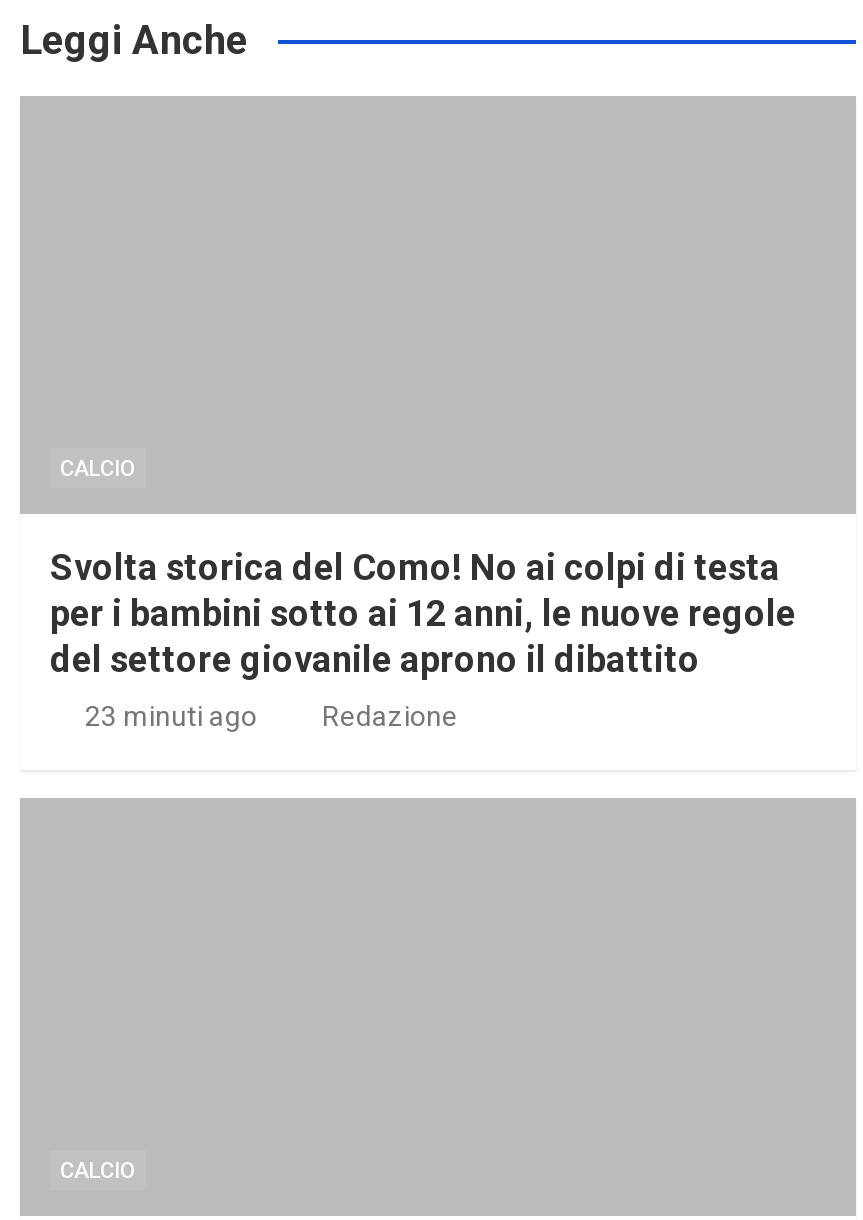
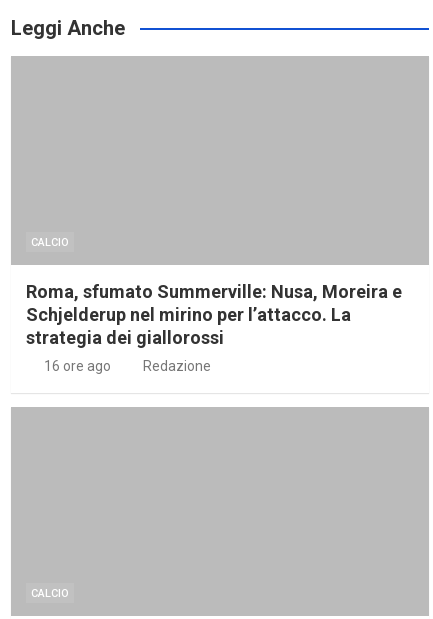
- Svolta storica del Como! No ai colpi di testa
- per i bambini sotto ai 12 anni, le nuove regole
- del settore giovanile aprono il dibattito
+ Roma, sfumato Summerville: Nusa, Moreira e
+ Schjelderup nel mirino per l’attacco. La
+ strategia dei giallorossi

- 23 minuti ago
+ 16 ore ago
